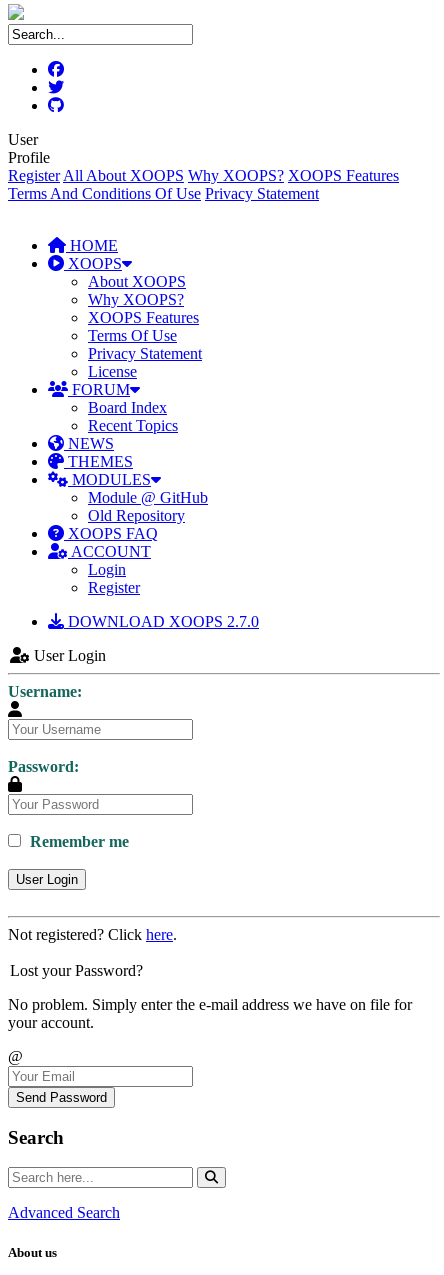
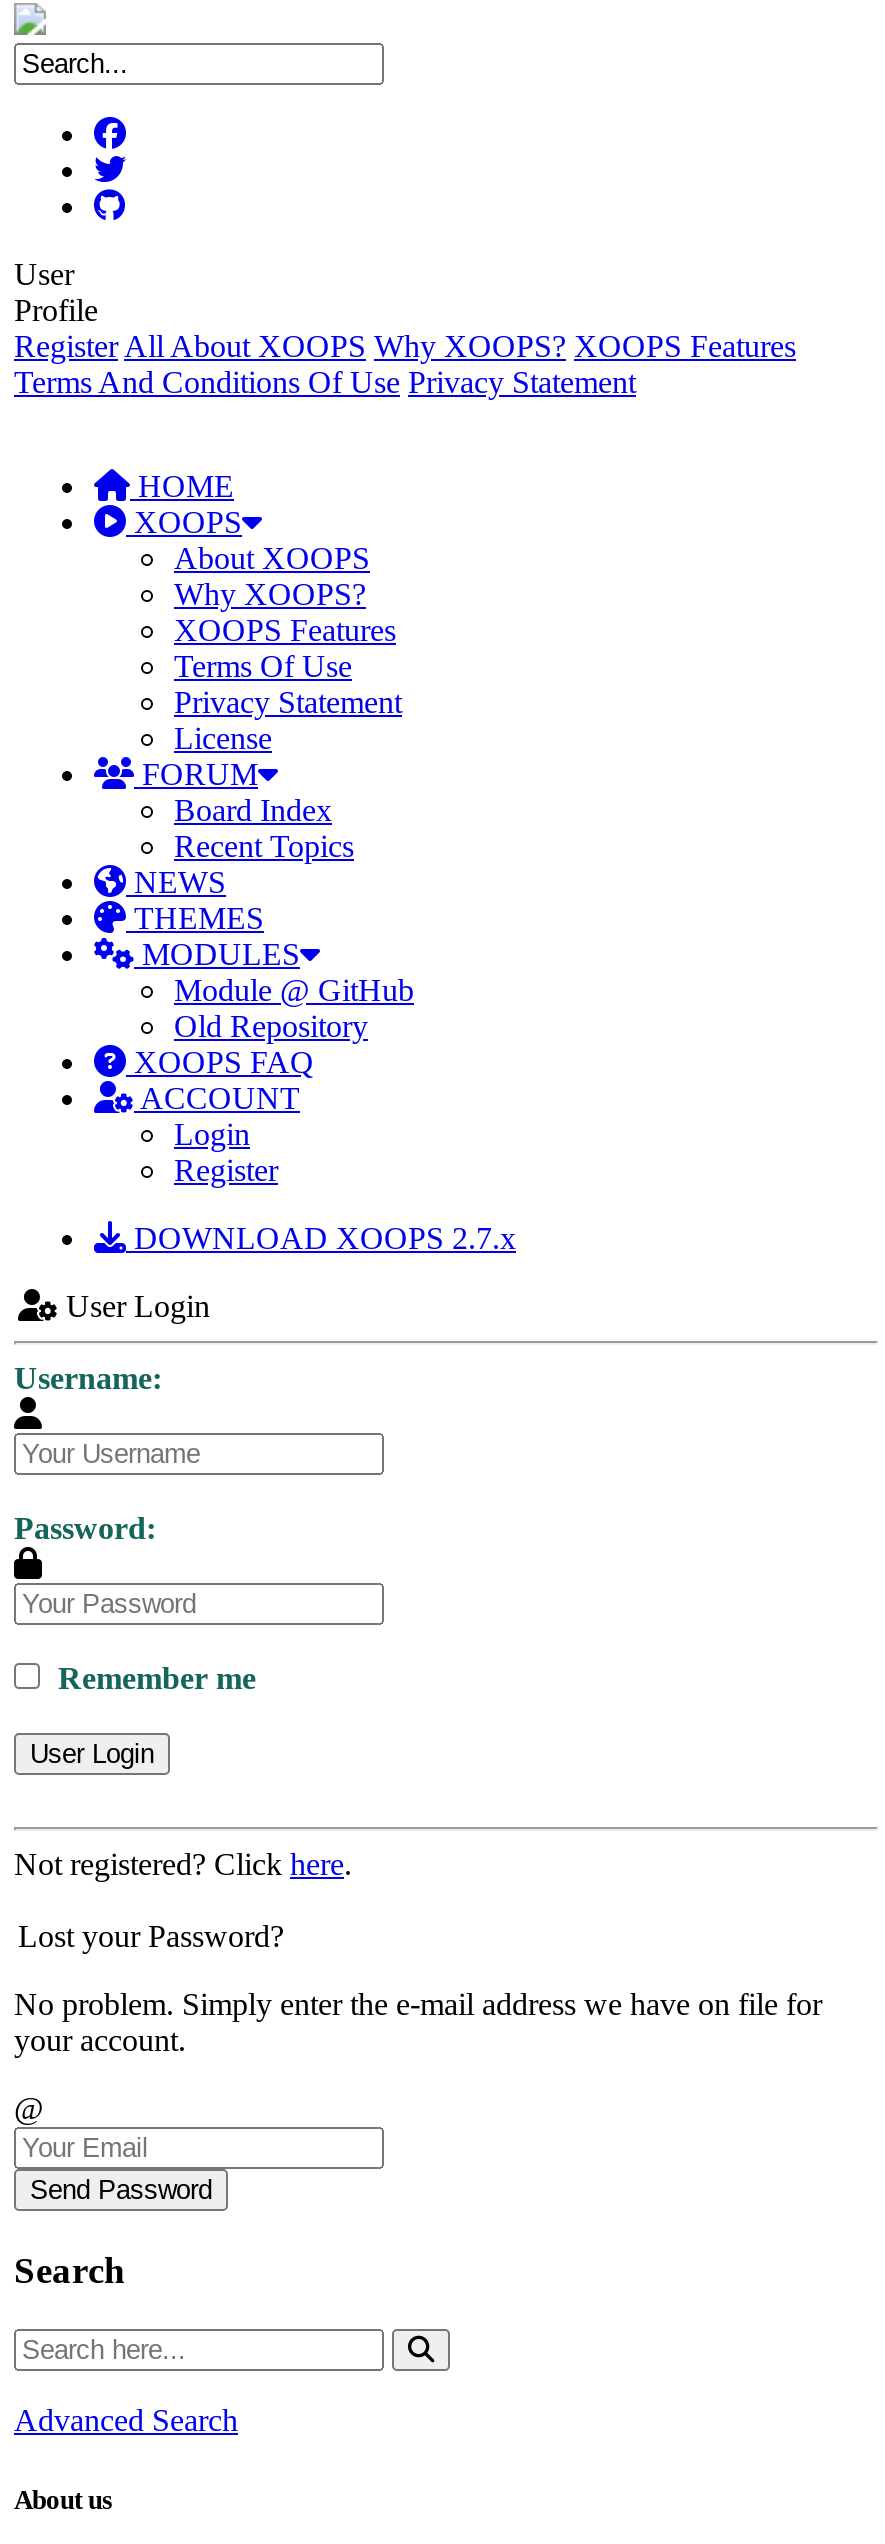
- DOWNLOAD XOOPS 2.7.0
+ DOWNLOAD XOOPS 2.7.x
